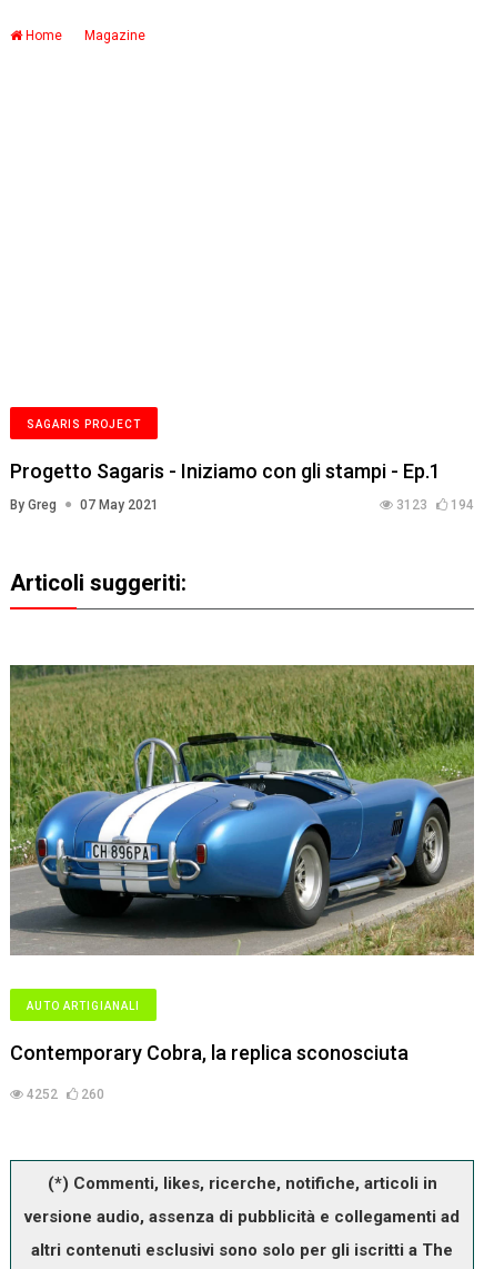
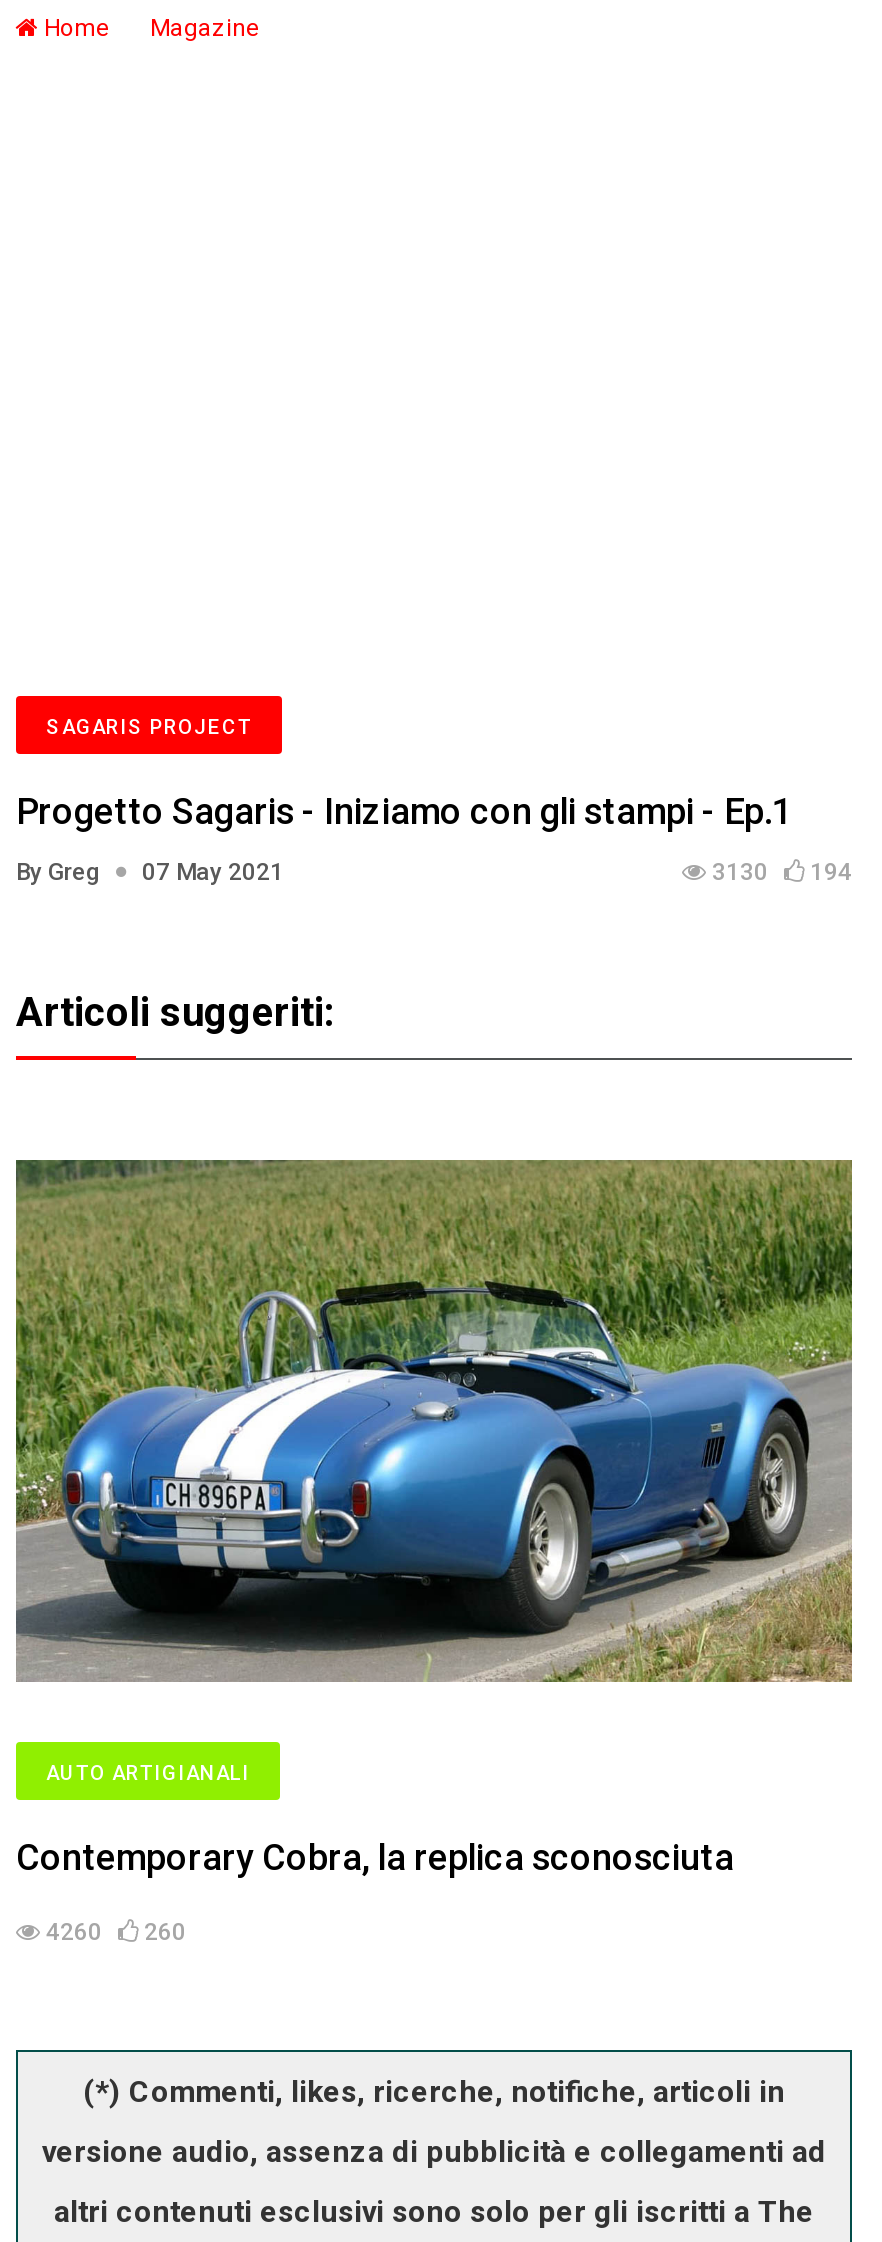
- 3123 194
+ 3130 194

- 4252 260
+ 4260 260
